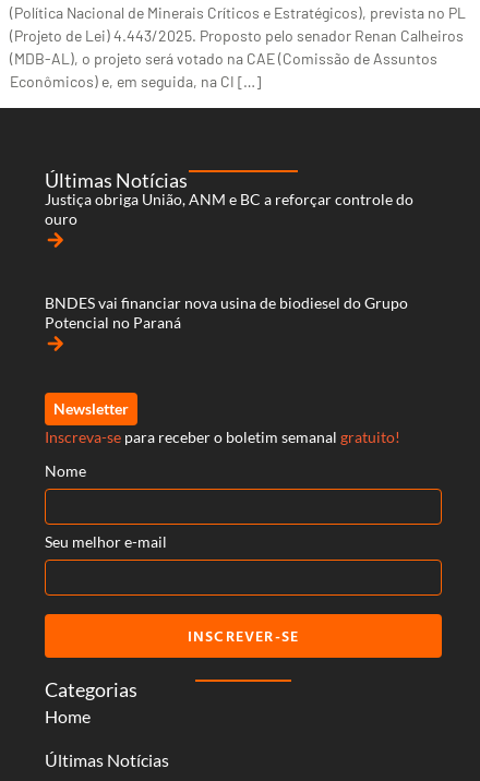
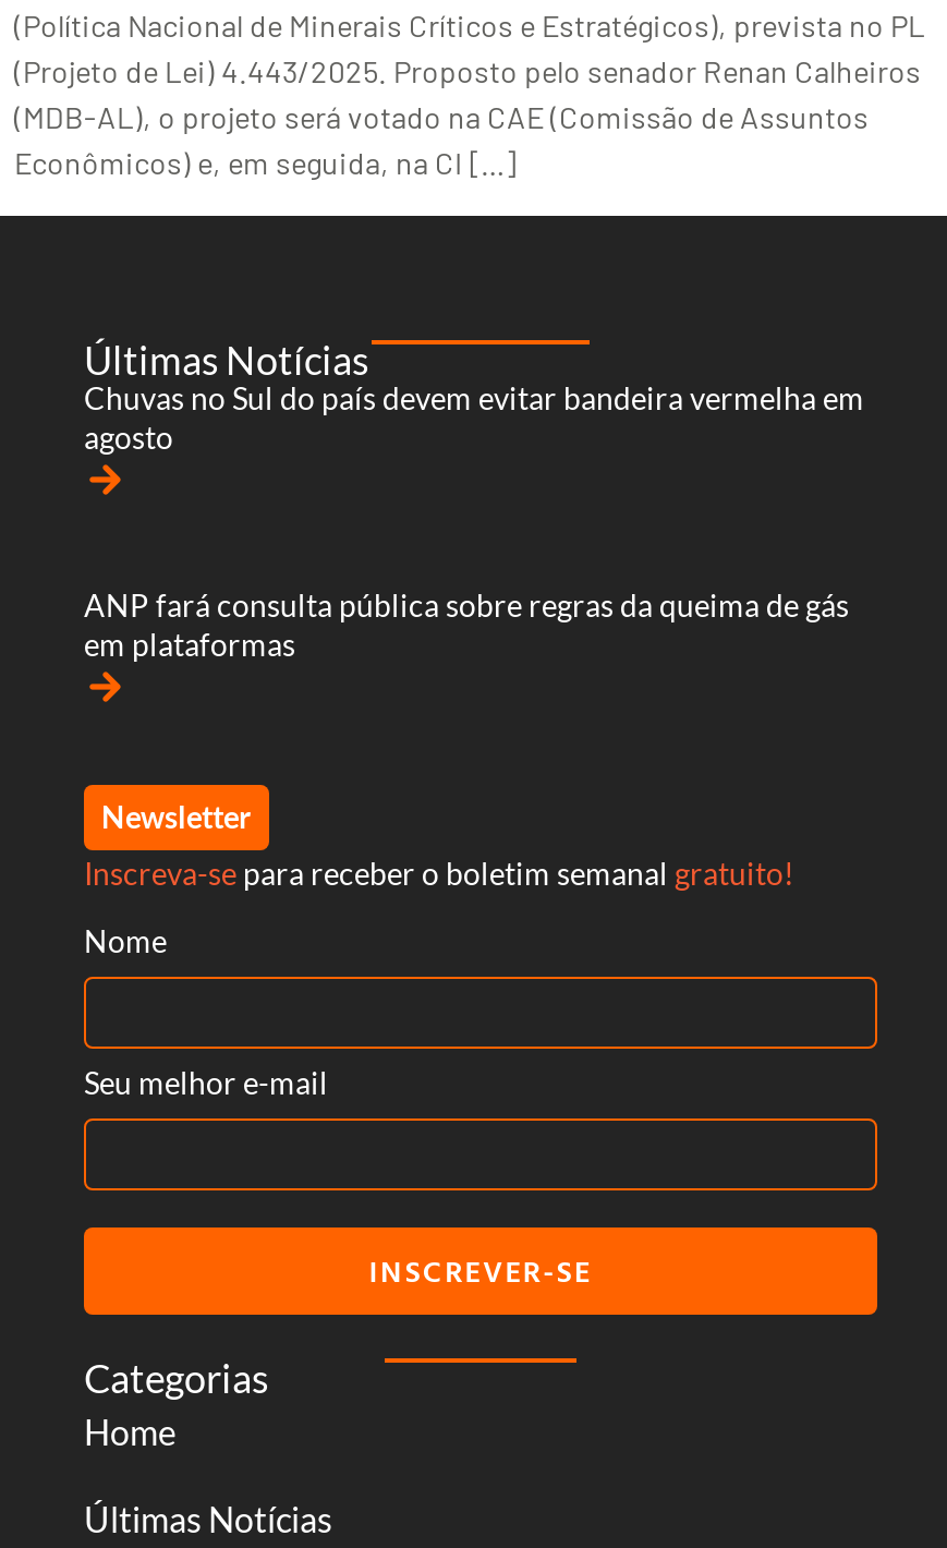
- Justiça obriga União, ANM e BC a reforçar controle do
- ouro
+ Chuvas no Sul do país devem evitar bandeira vermelha em
+ agosto

- BNDES vai financiar nova usina de biodiesel do Grupo
- Potencial no Paraná
+ ANP fará consulta pública sobre regras da queima de gás
+ em plataformas
